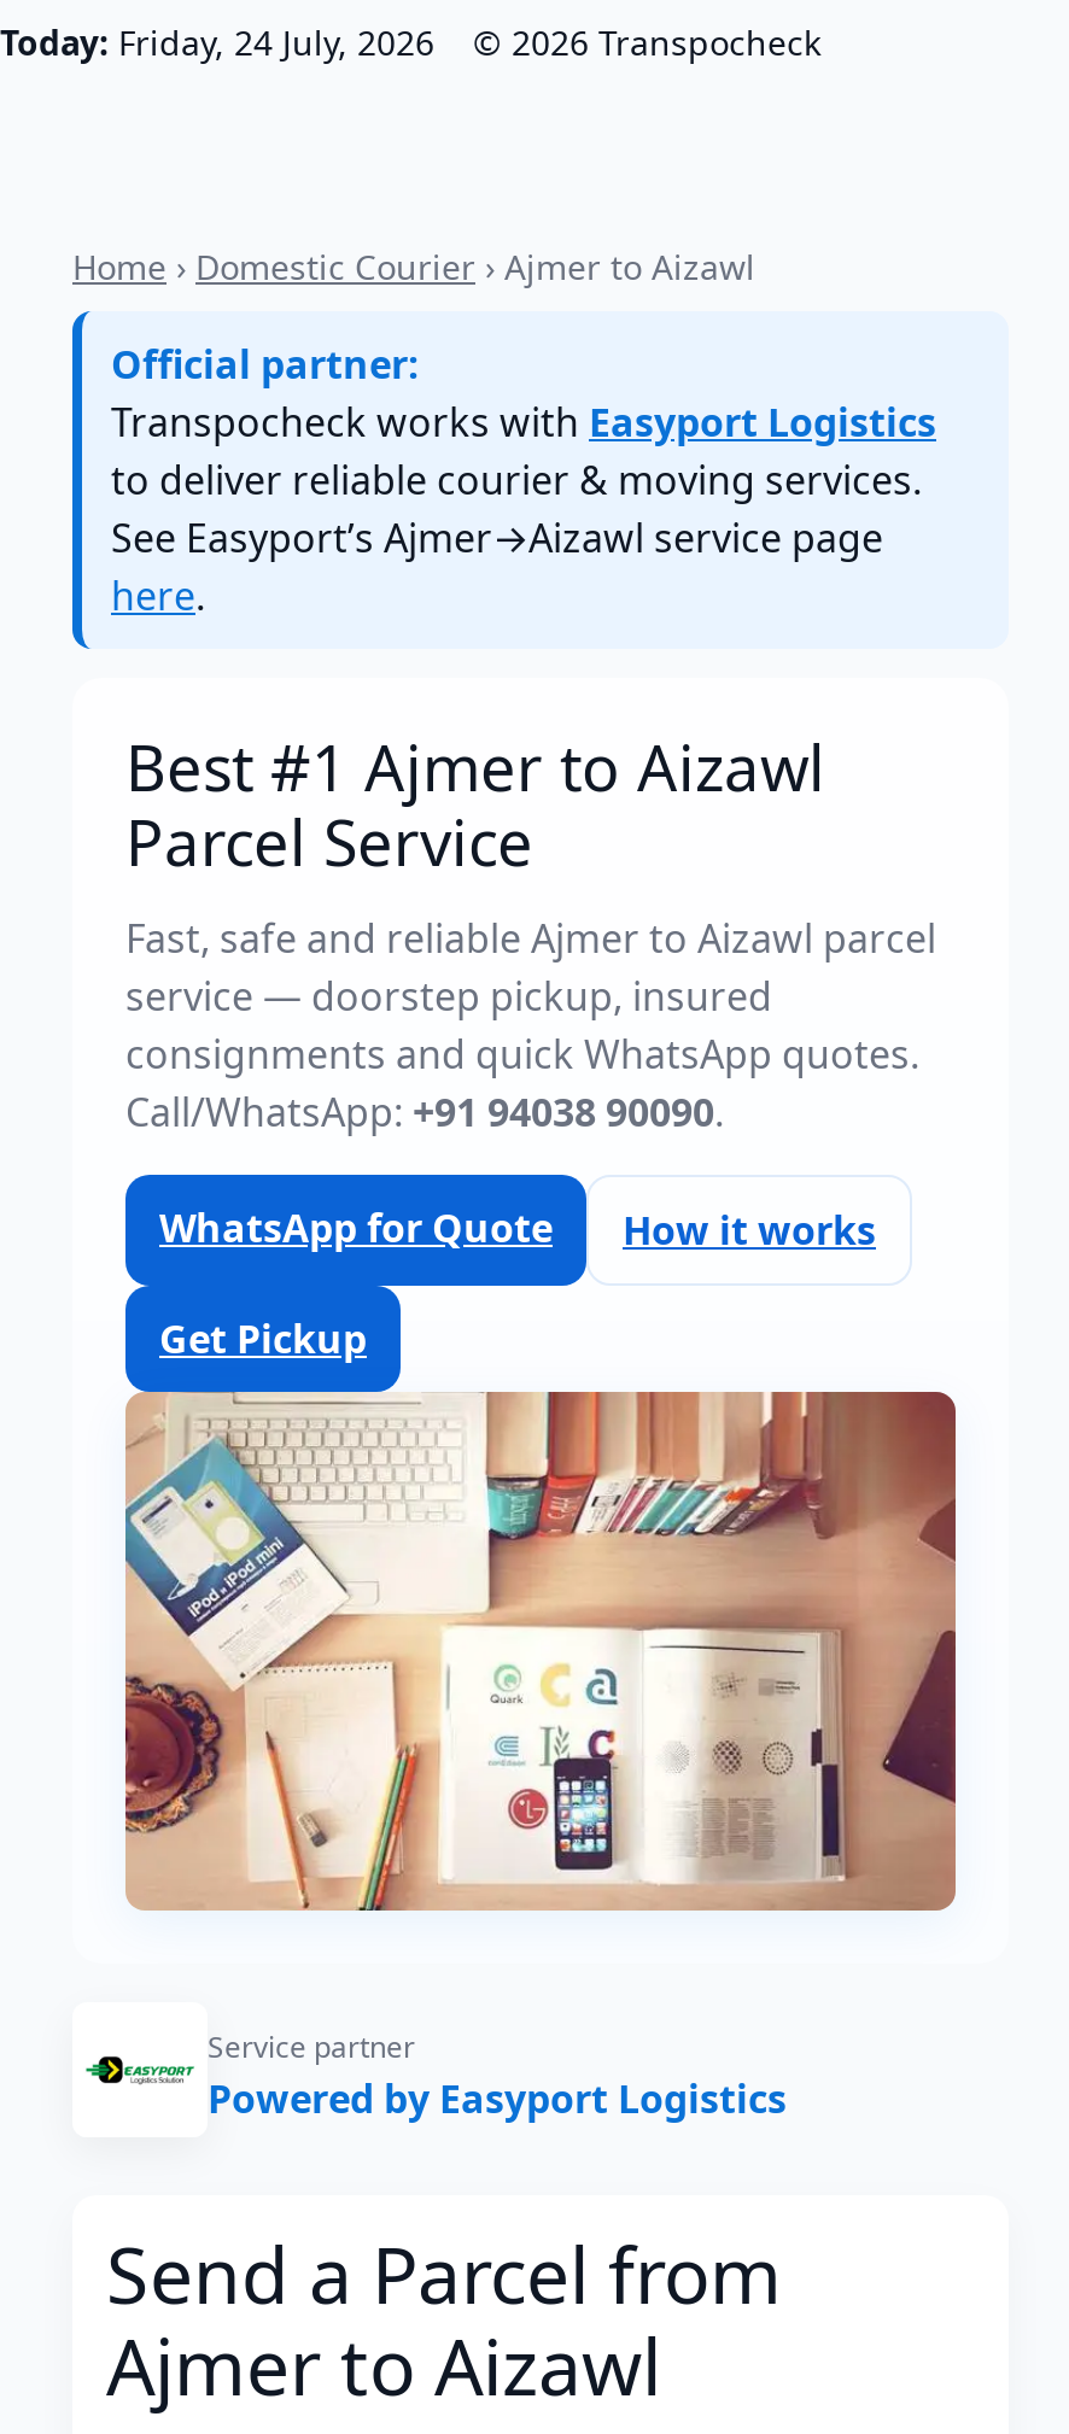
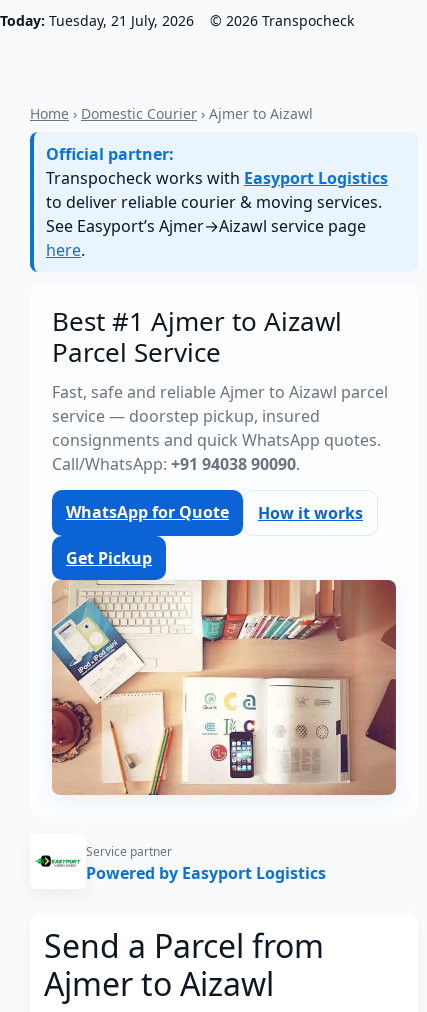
- Today: Friday, 24 July, 2026
+ Today: Tuesday, 21 July, 2026
